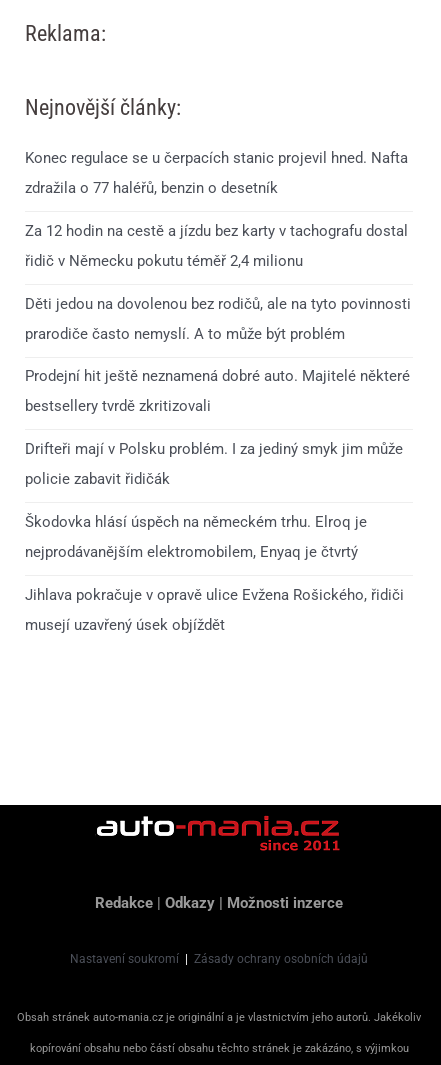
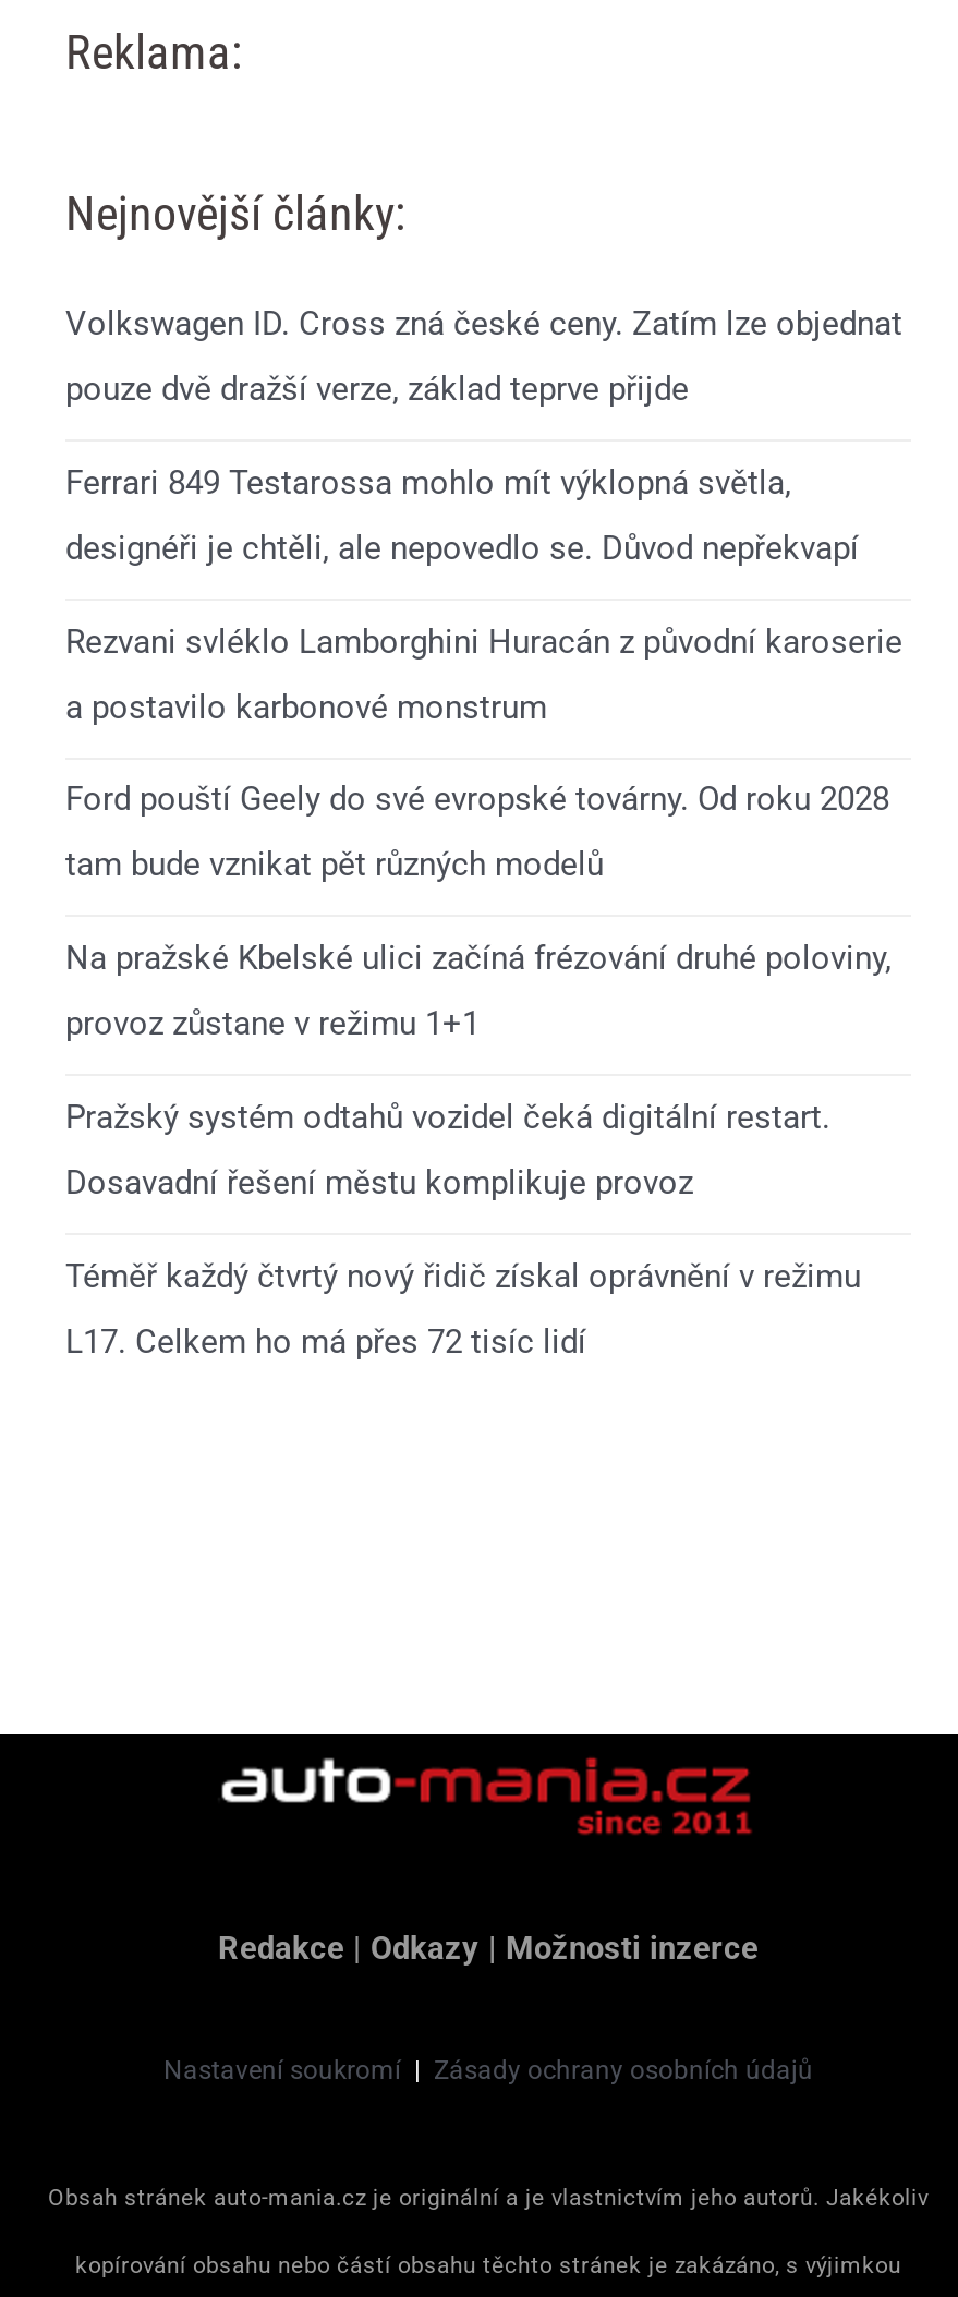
- Konec regulace se u čerpacích stanic projevil hned. Nafta
+ Volkswagen ID. Cross zná české ceny. Zatím lze objednat

- zdražila o 77 haléřů, benzin o desetník
+ pouze dvě dražší verze, základ teprve přijde

- Za 12 hodin na cestě a jízdu bez karty v tachografu dostal
+ Ferrari 849 Testarossa mohlo mít výklopná světla,

- řidič v Německu pokutu téměř 2,4 milionu
+ designéři je chtěli, ale nepovedlo se. Důvod nepřekvapí

- Děti jedou na dovolenou bez rodičů, ale na tyto povinnosti
+ Rezvani svléklo Lamborghini Huracán z původní karoserie

- prarodiče často nemyslí. A to může být problém
+ a postavilo karbonové monstrum

- Prodejní hit ještě neznamená dobré auto. Majitelé některé
+ Ford pouští Geely do své evropské továrny. Od roku 2028

- bestsellery tvrdě zkritizovali
+ tam bude vznikat pět různých modelů

- Drifteři mají v Polsku problém. I za jediný smyk jim může
+ Na pražské Kbelské ulici začíná frézování druhé poloviny,

- policie zabavit řidičák
+ provoz zůstane v režimu 1+1

- Škodovka hlásí úspěch na německém trhu. Elroq je
+ Pražský systém odtahů vozidel čeká digitální restart.

- nejprodávanějším elektromobilem, Enyaq je čtvrtý
+ Dosavadní řešení městu komplikuje provoz

- Jihlava pokračuje v opravě ulice Evžena Rošického, řidiči
+ Téměř každý čtvrtý nový řidič získal oprávnění v režimu

- musejí uzavřený úsek objíždět
+ L17. Celkem ho má přes 72 tisíc lidí
